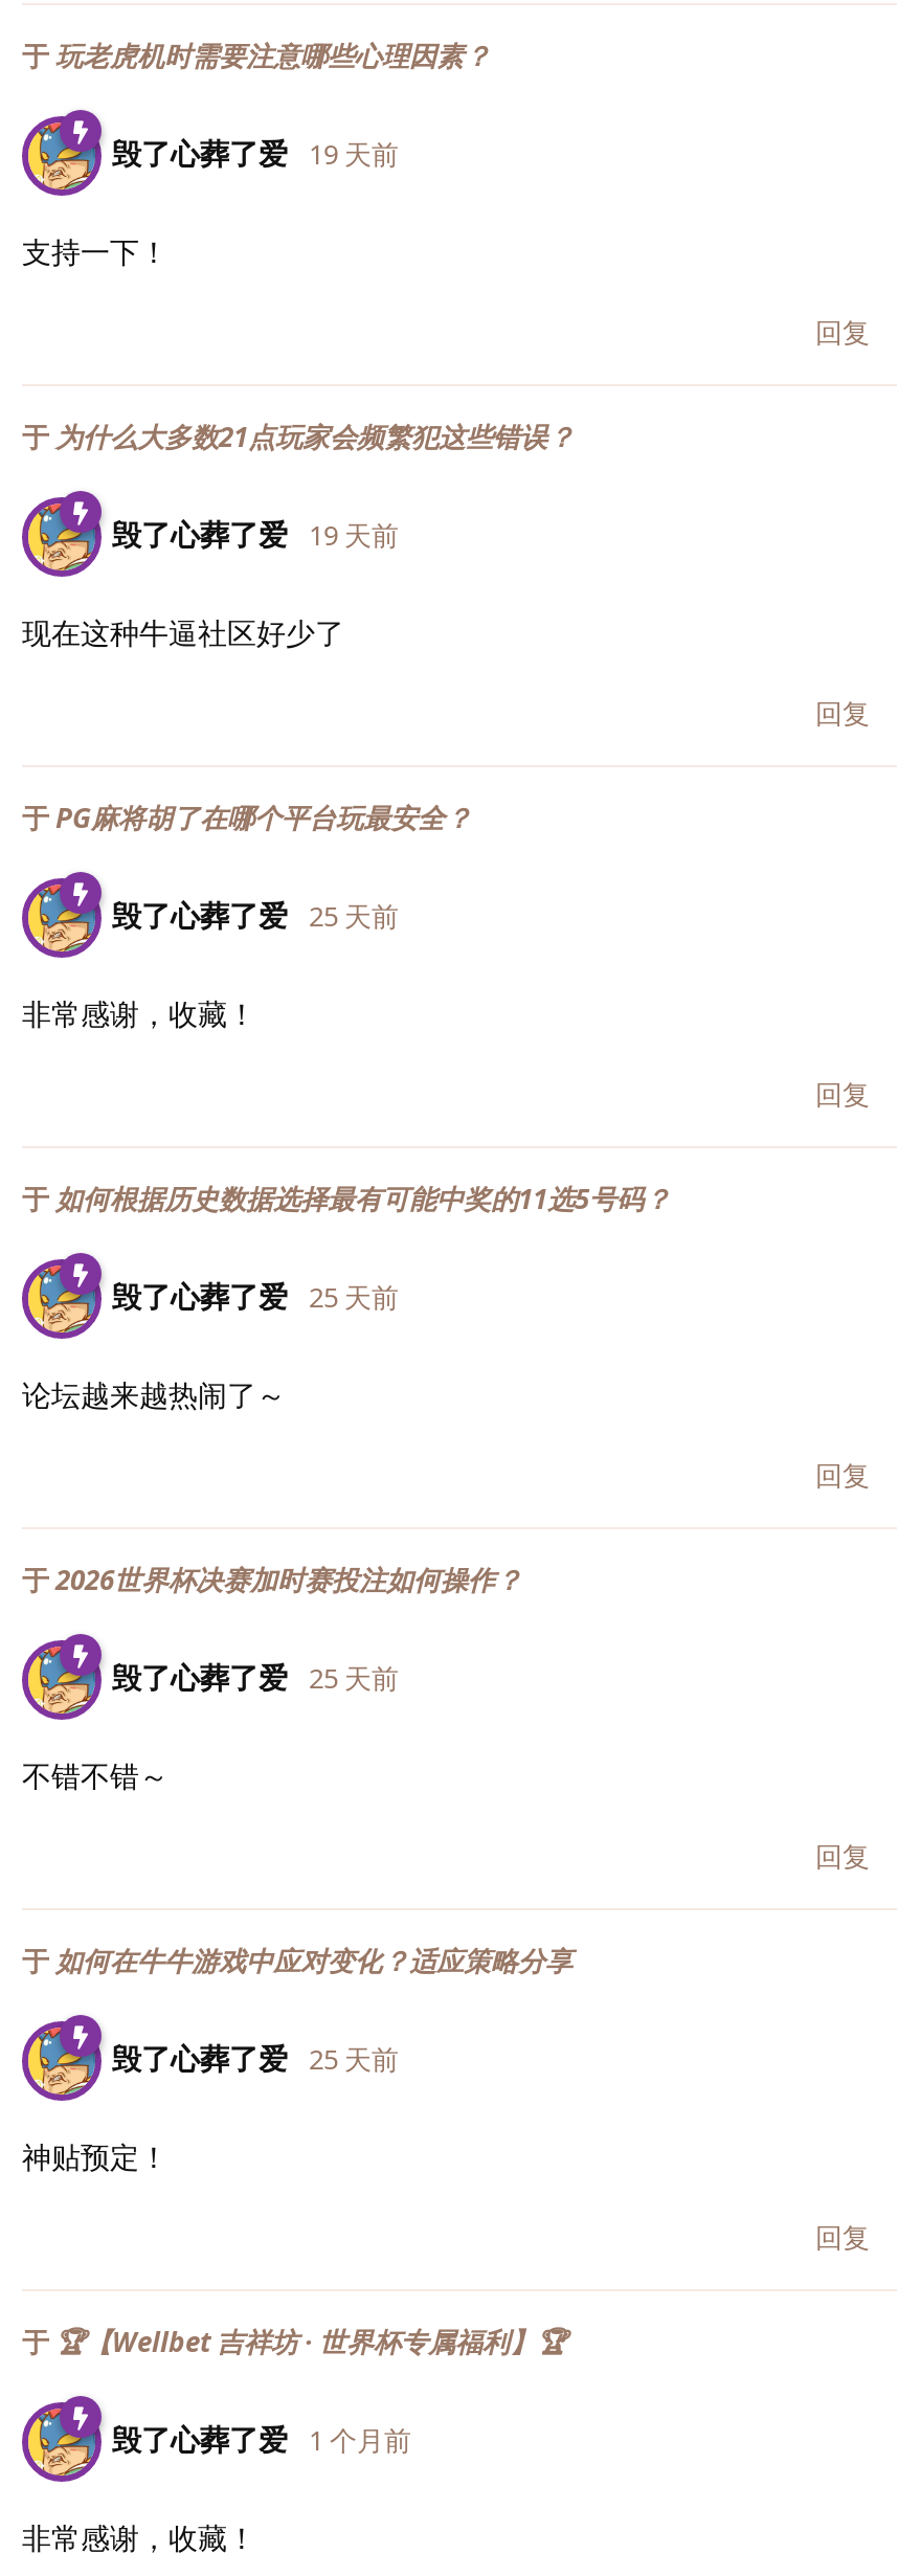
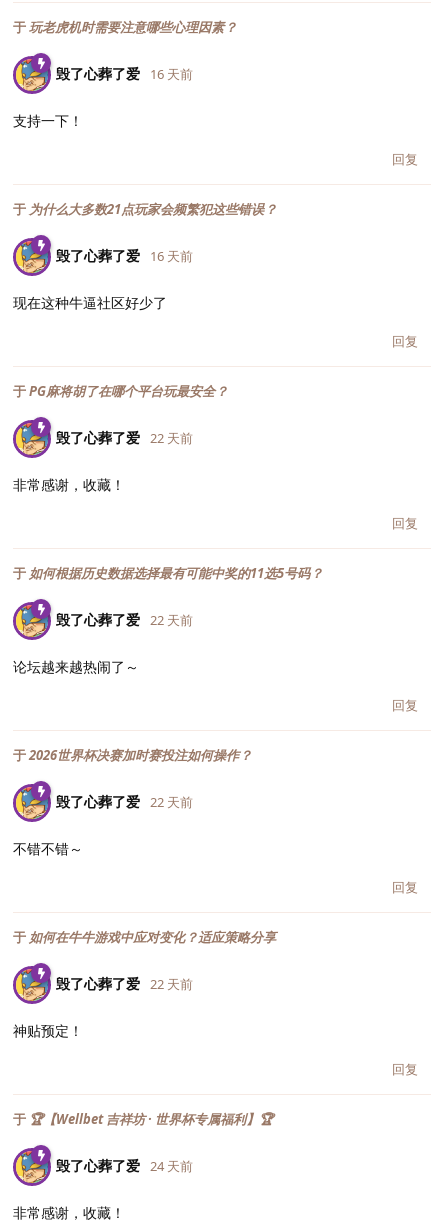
- 毁了心葬了爱 19 天前
+ 毁了心葬了爱 16 天前

- 毁了心葬了爱 19 天前
+ 毁了心葬了爱 16 天前

- 毁了心葬了爱 25 天前
+ 毁了心葬了爱 22 天前

- 毁了心葬了爱 25 天前
+ 毁了心葬了爱 22 天前

- 毁了心葬了爱 25 天前
+ 毁了心葬了爱 22 天前

- 毁了心葬了爱 25 天前
+ 毁了心葬了爱 22 天前

- 毁了心葬了爱 1 个月前
+ 毁了心葬了爱 24 天前
